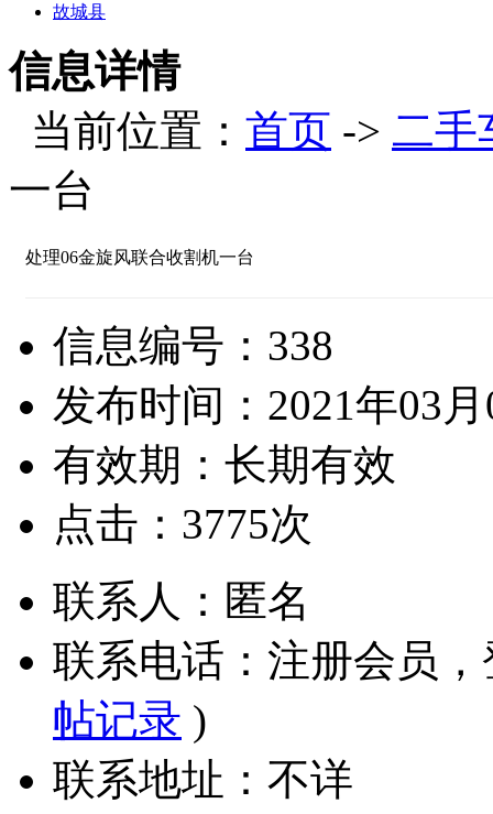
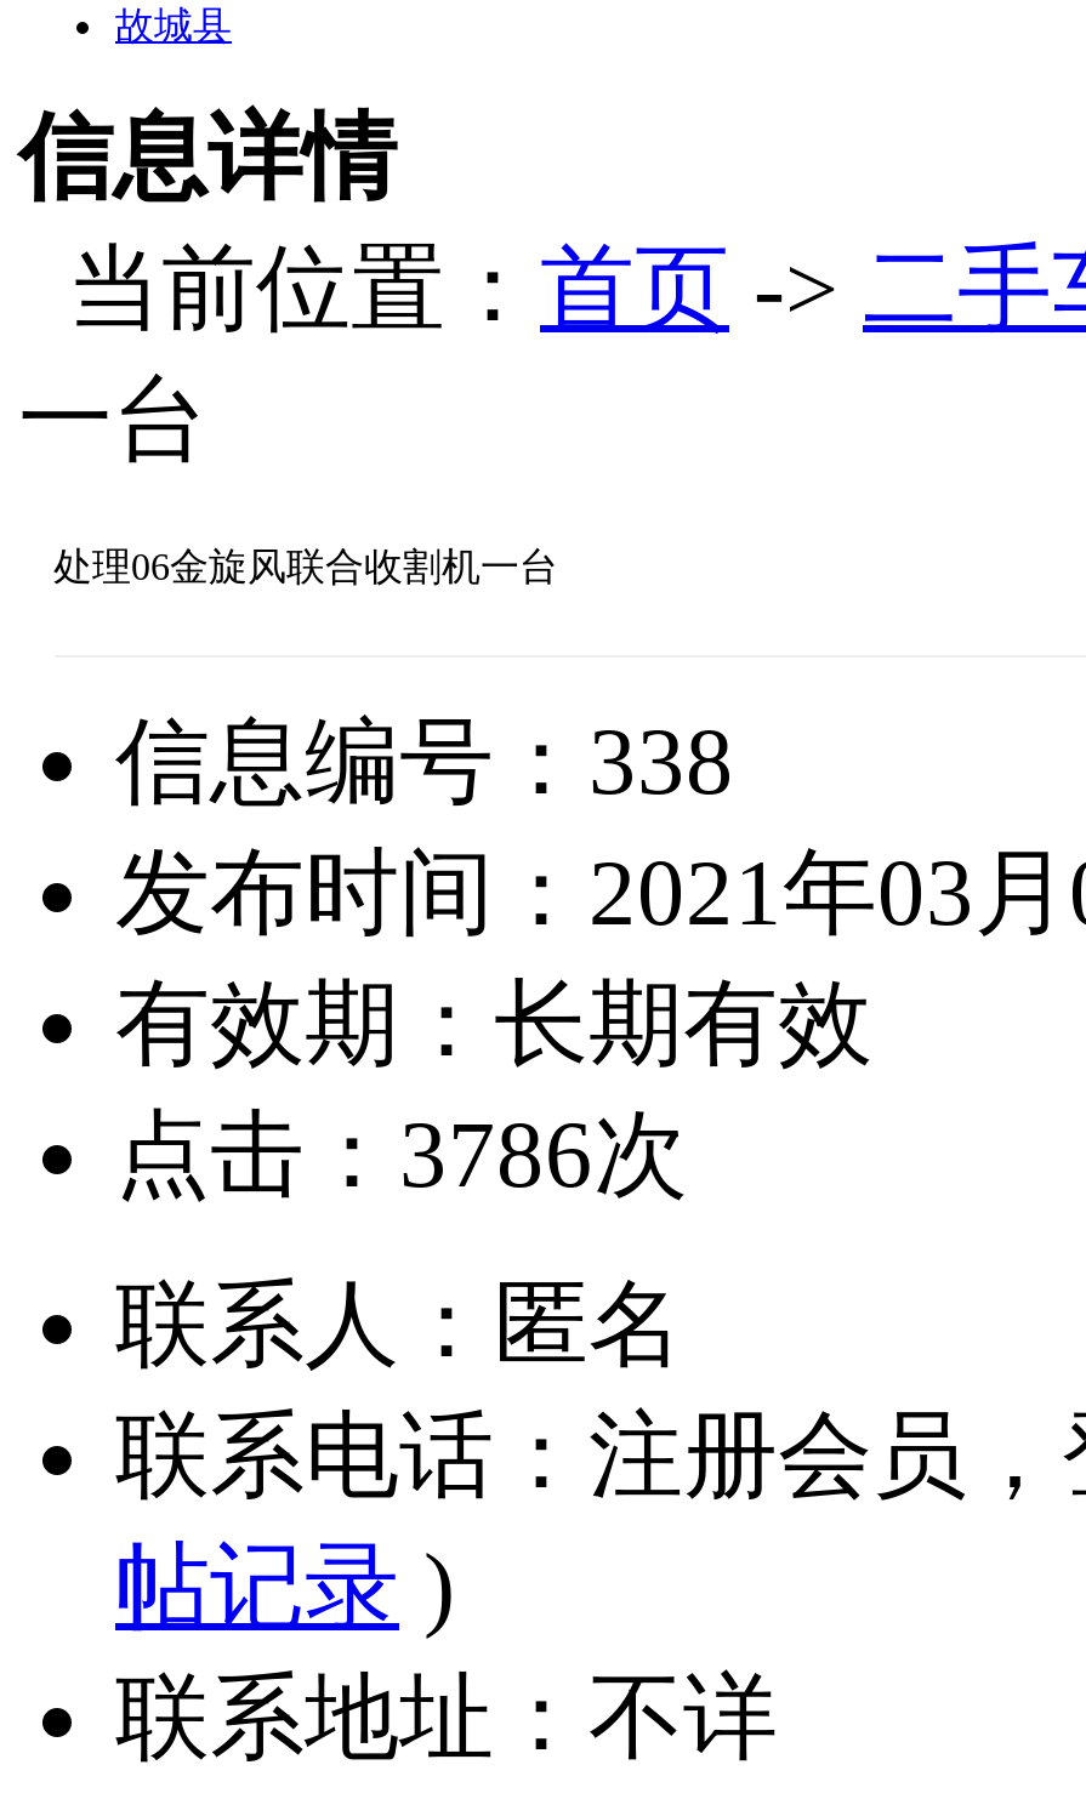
- 点击：3775次
+ 点击：3786次
